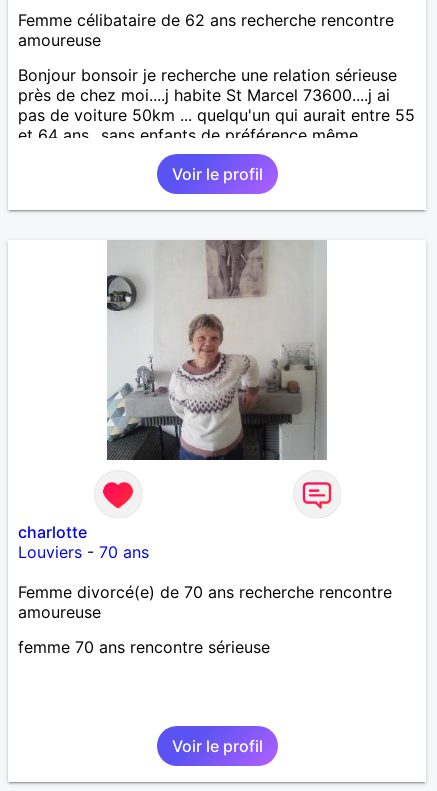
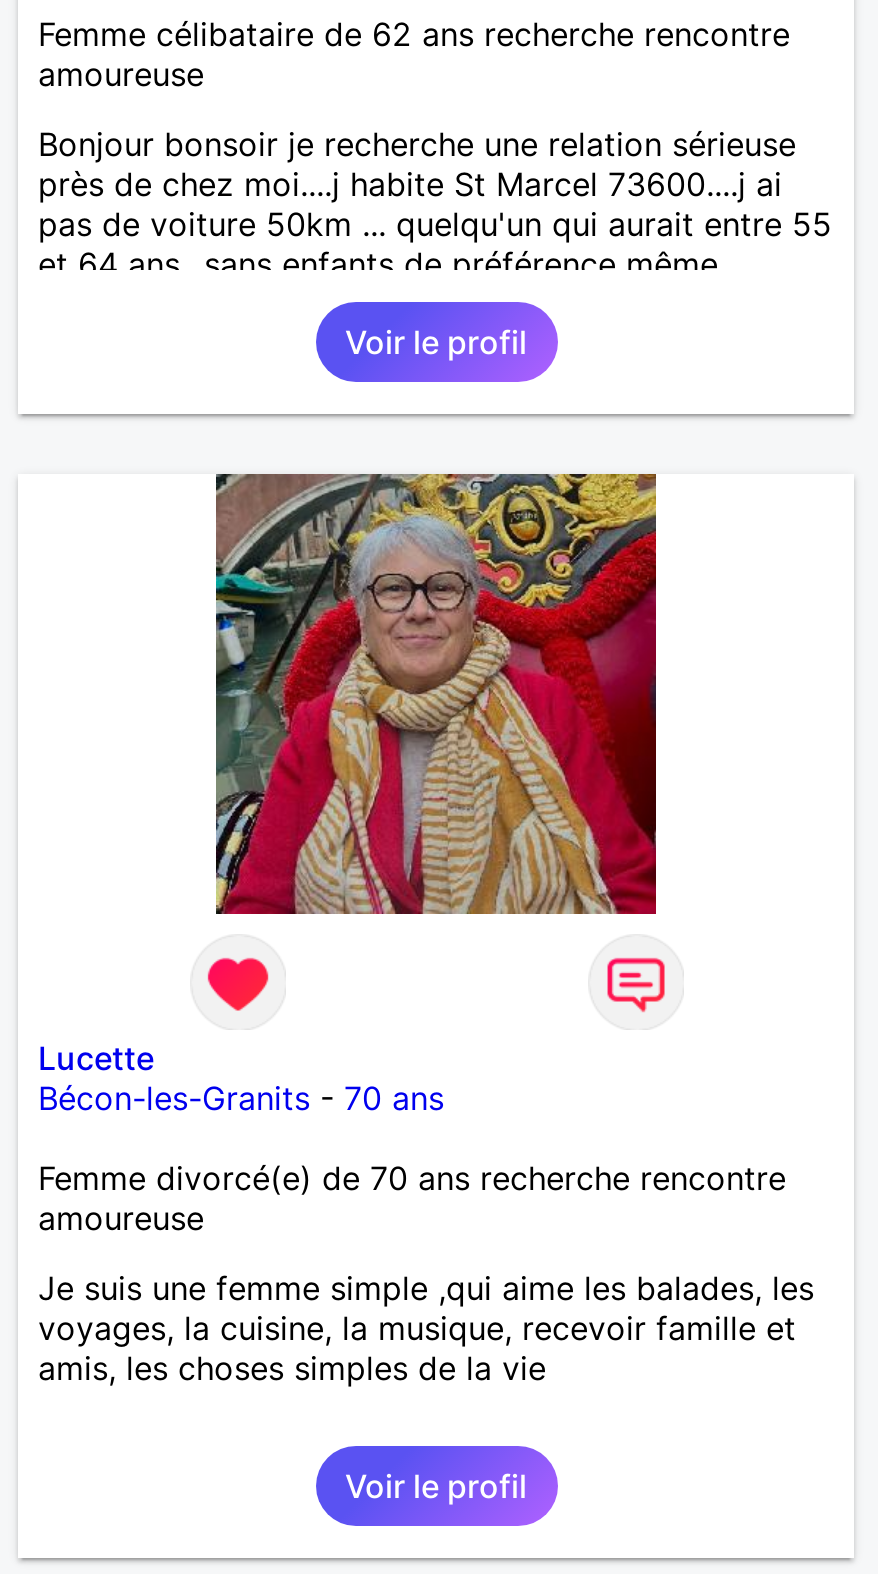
- [image]
+ [image]

- charlotte
- Louviers - 70 ans
+ Lucette
+ Bécon-les-Granits - 70 ans

- femme 70 ans rencontre sérieuse
+ Je suis une femme simple ,qui aime les balades, les
+ voyages, la cuisine, la musique, recevoir famille et
+ amis, les choses simples de la vie
